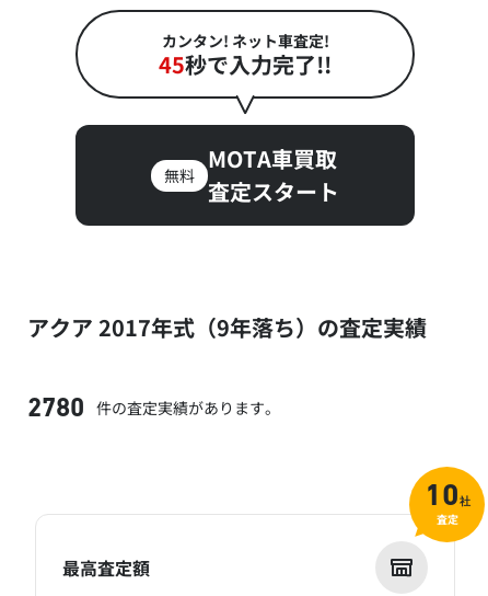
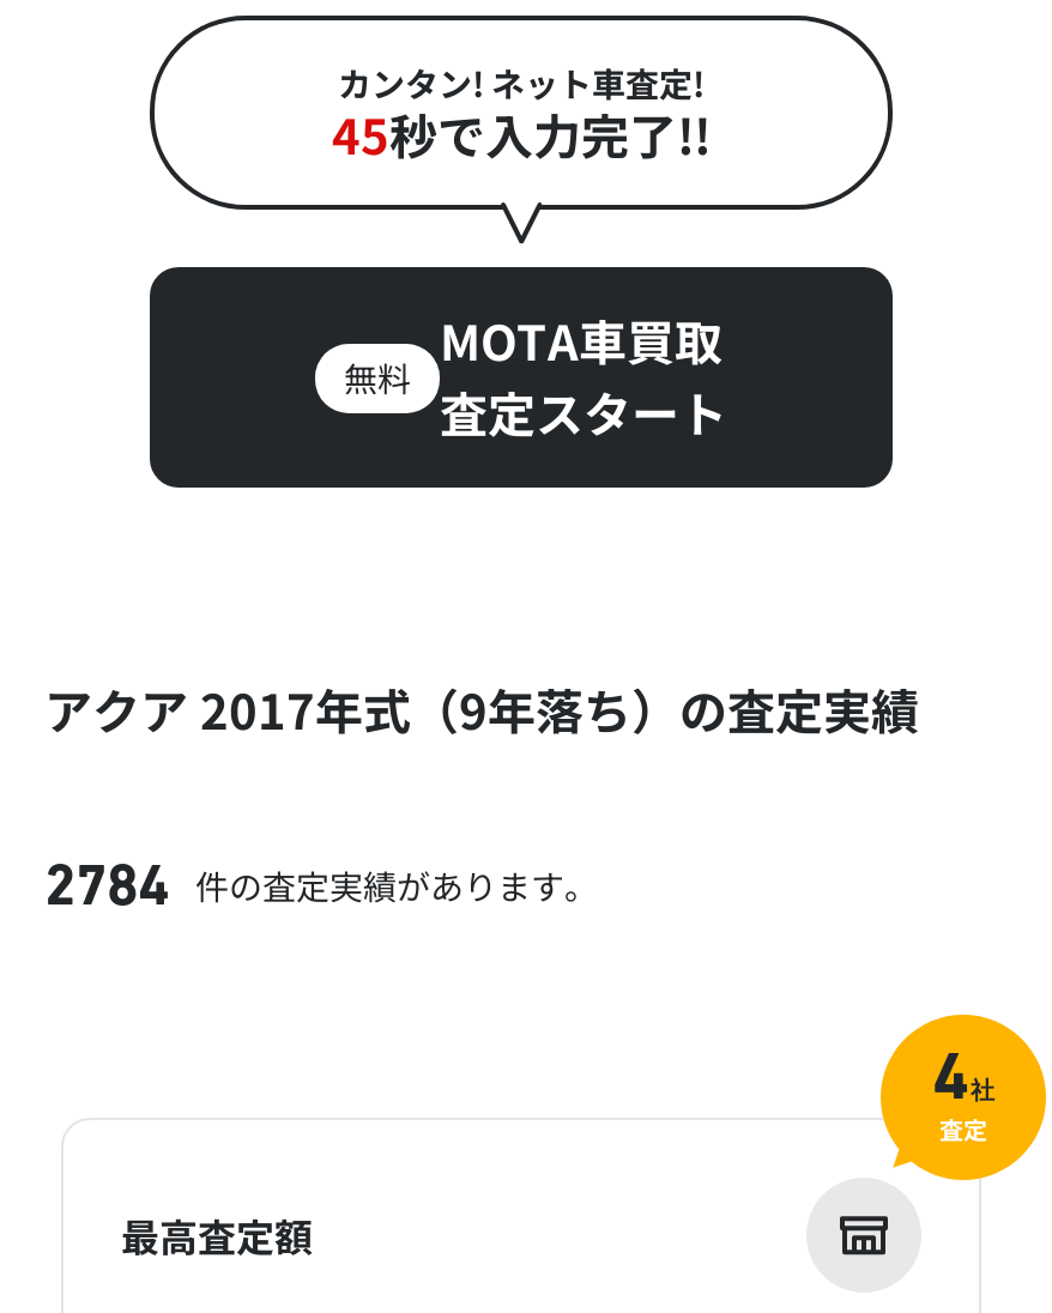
- 2780 件の査定実績があります。
+ 2784 件の査定実績があります。

- 10社
+ 4社
